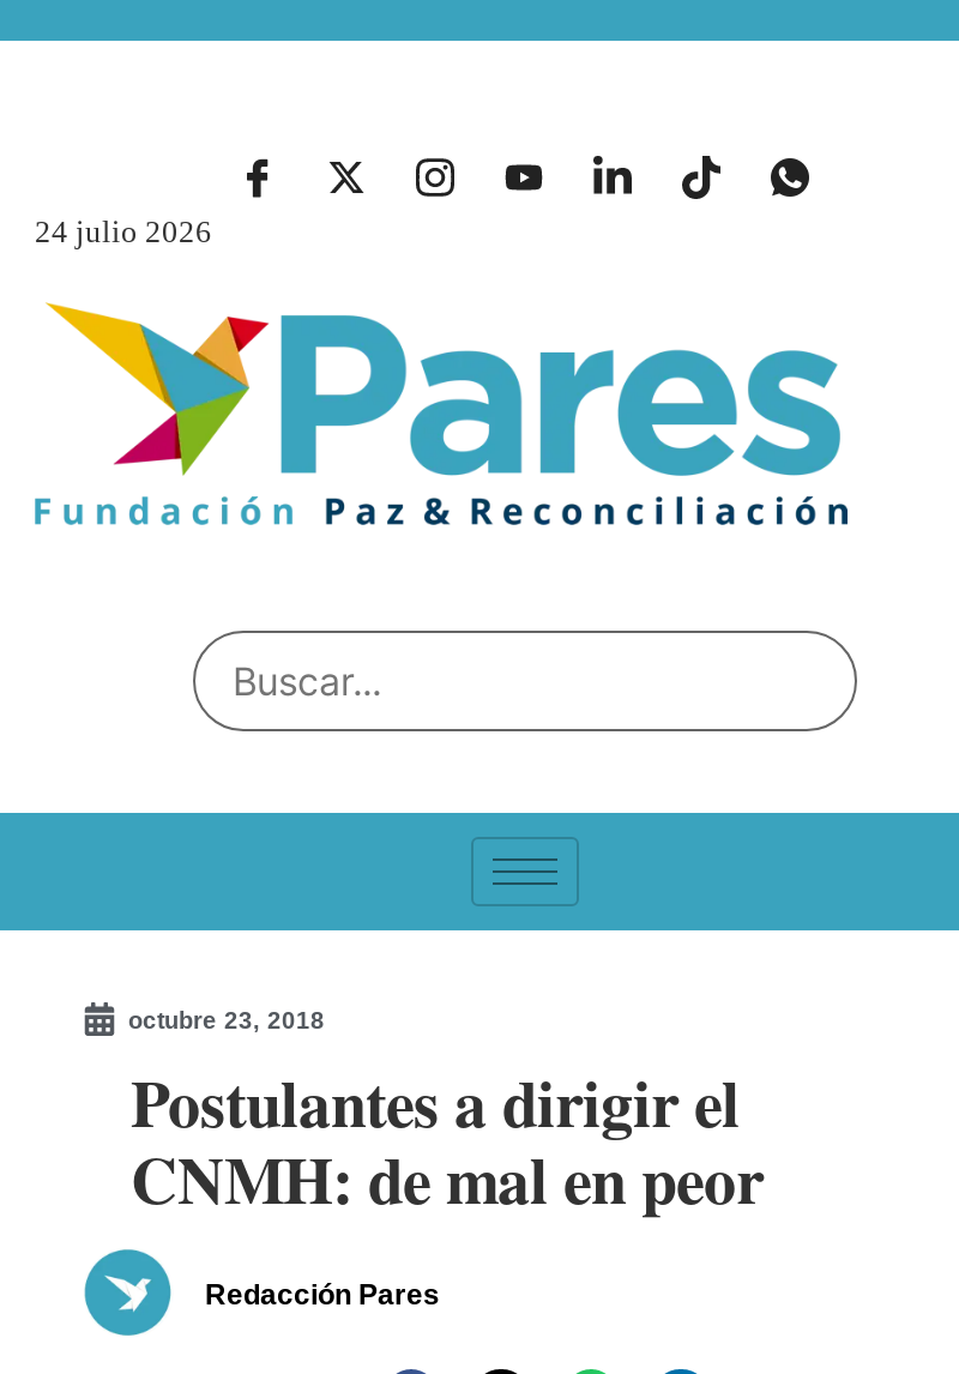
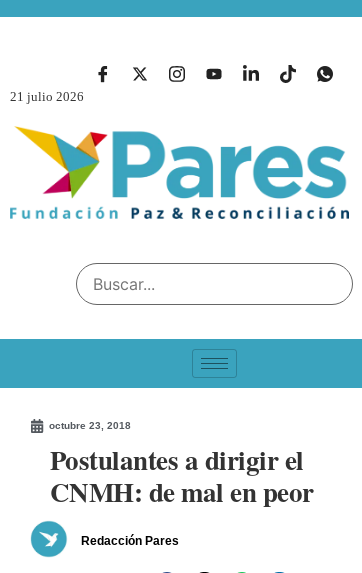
- 24 julio 2026
+ 21 julio 2026
